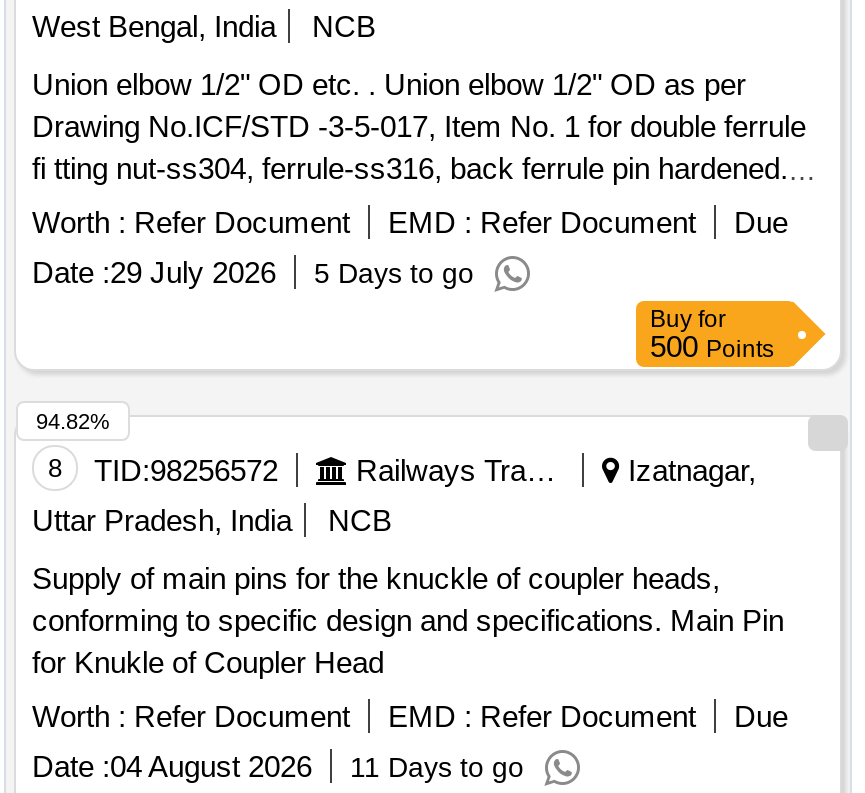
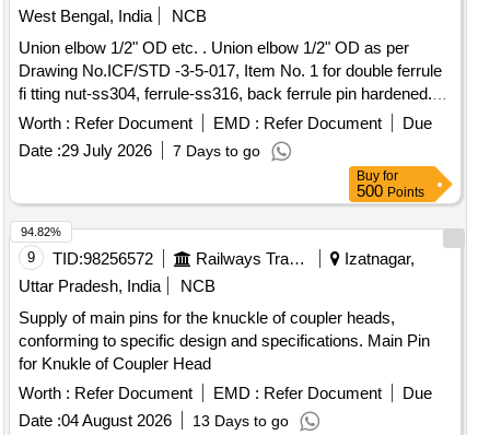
- Date : 29 July 2026 5 Days to go
+ Date : 29 July 2026 7 Days to go

- 8 TID:98256572
+ 9 TID:98256572

- Date : 04 August 2026 11 Days to go
+ Date : 04 August 2026 13 Days to go
